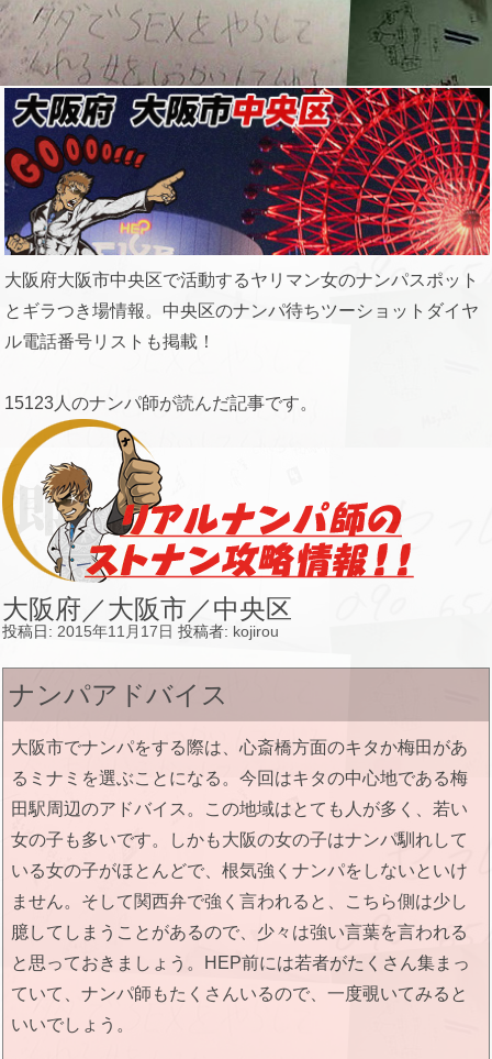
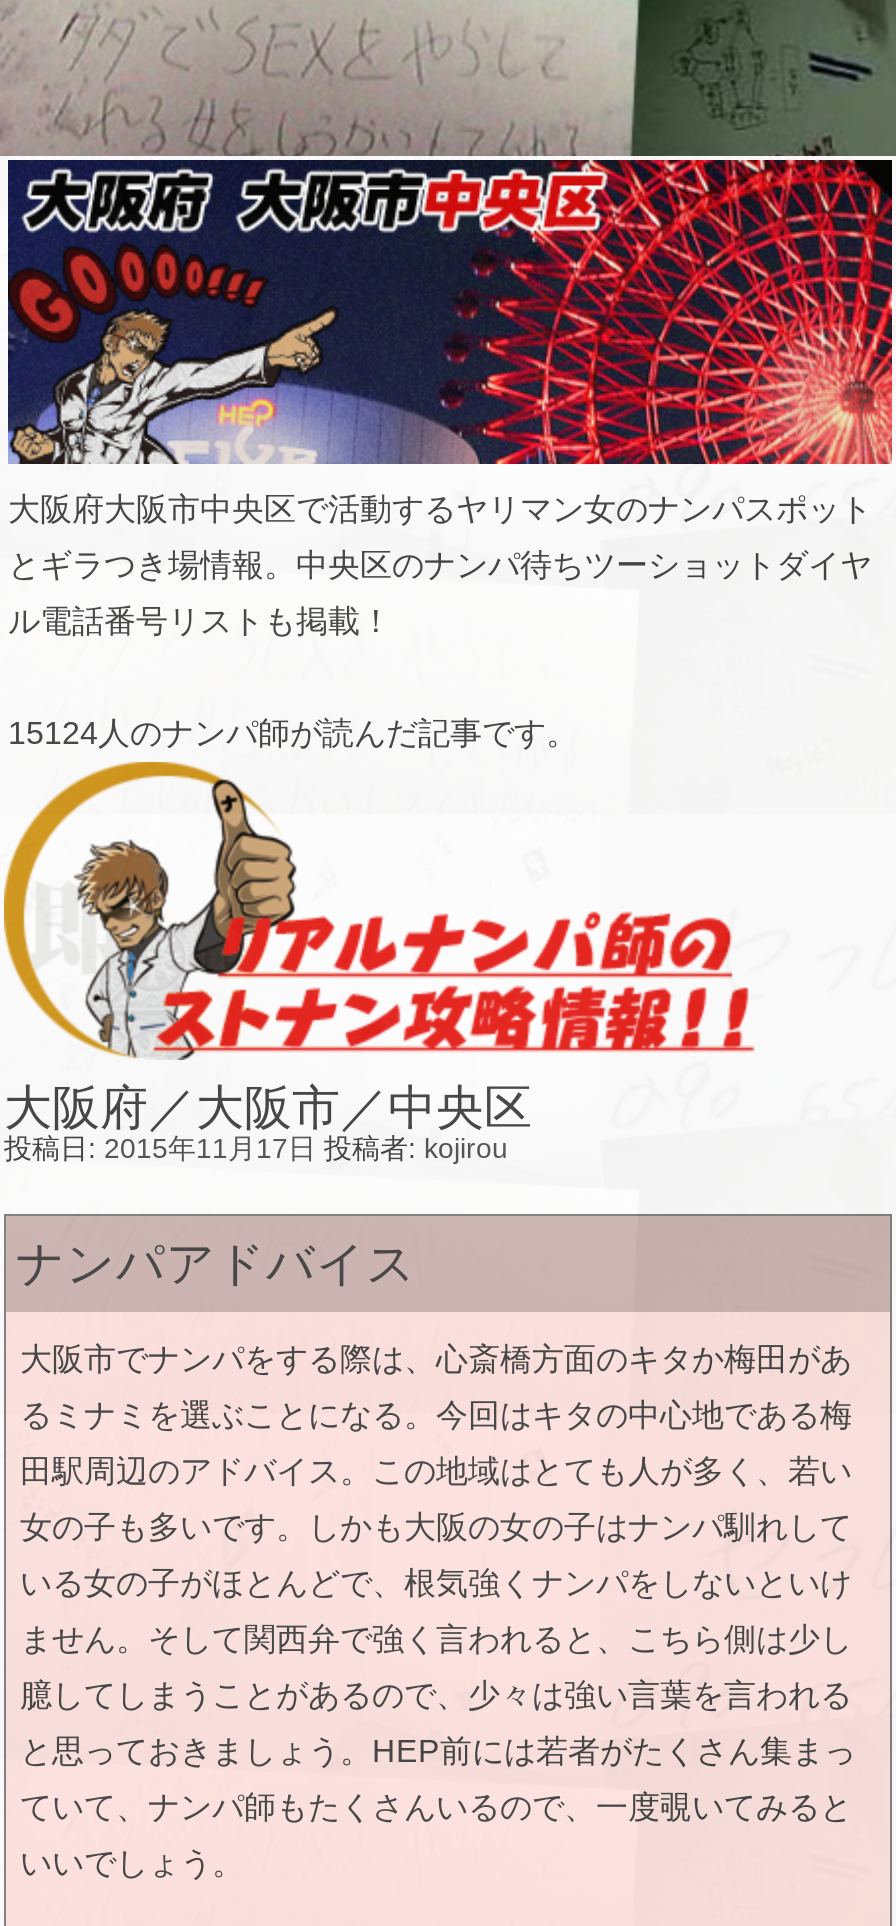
- 15123人のナンパ師が読んだ記事です。
+ 15124人のナンパ師が読んだ記事です。
